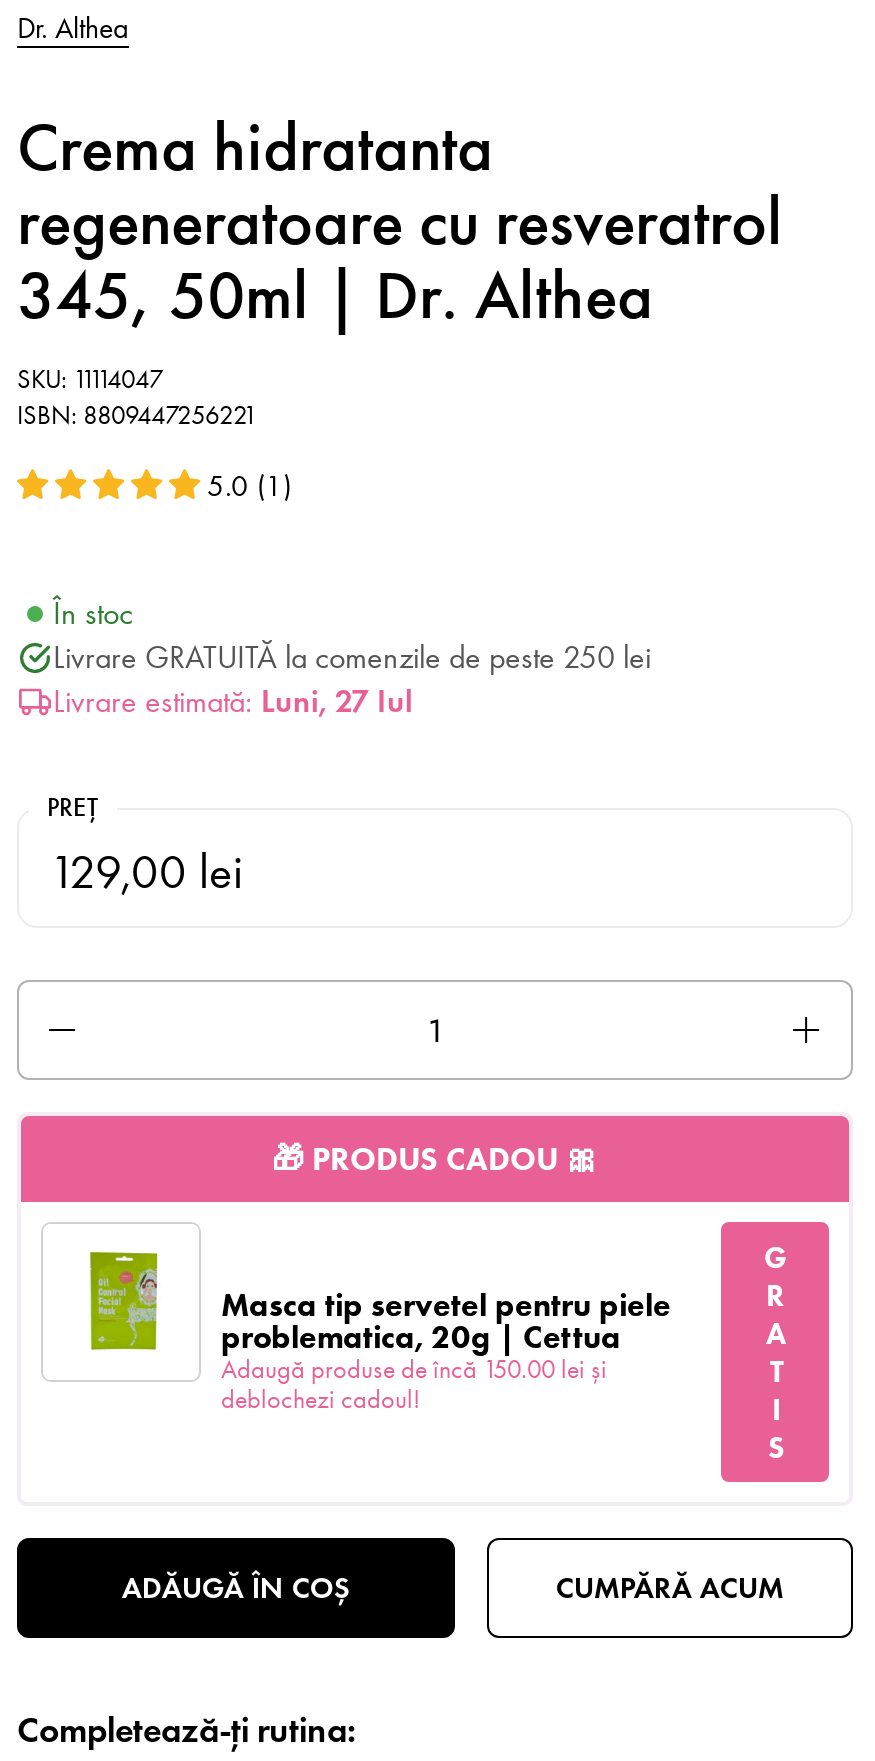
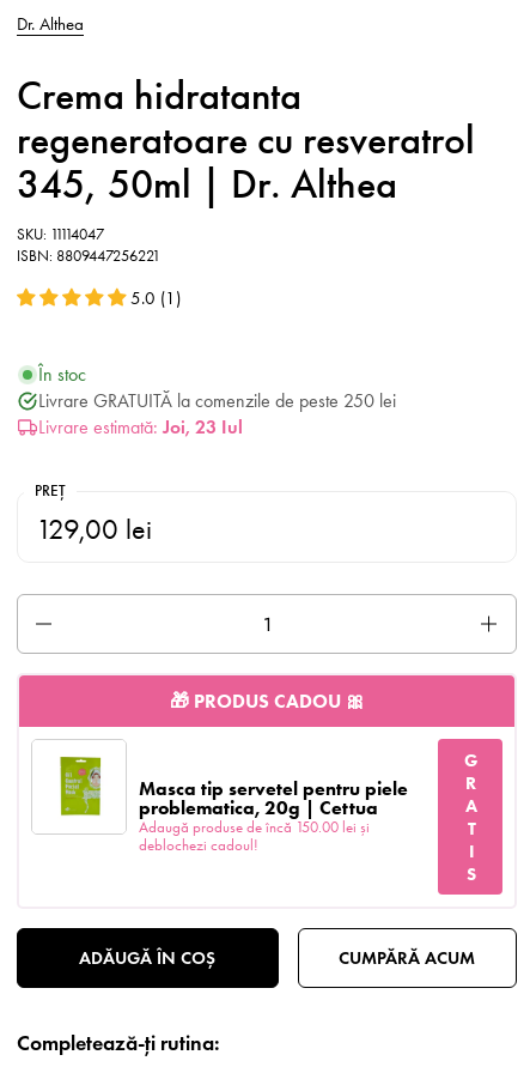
- Livrare estimată: Luni, 27 Iul
+ Livrare estimată: Joi, 23 Iul
